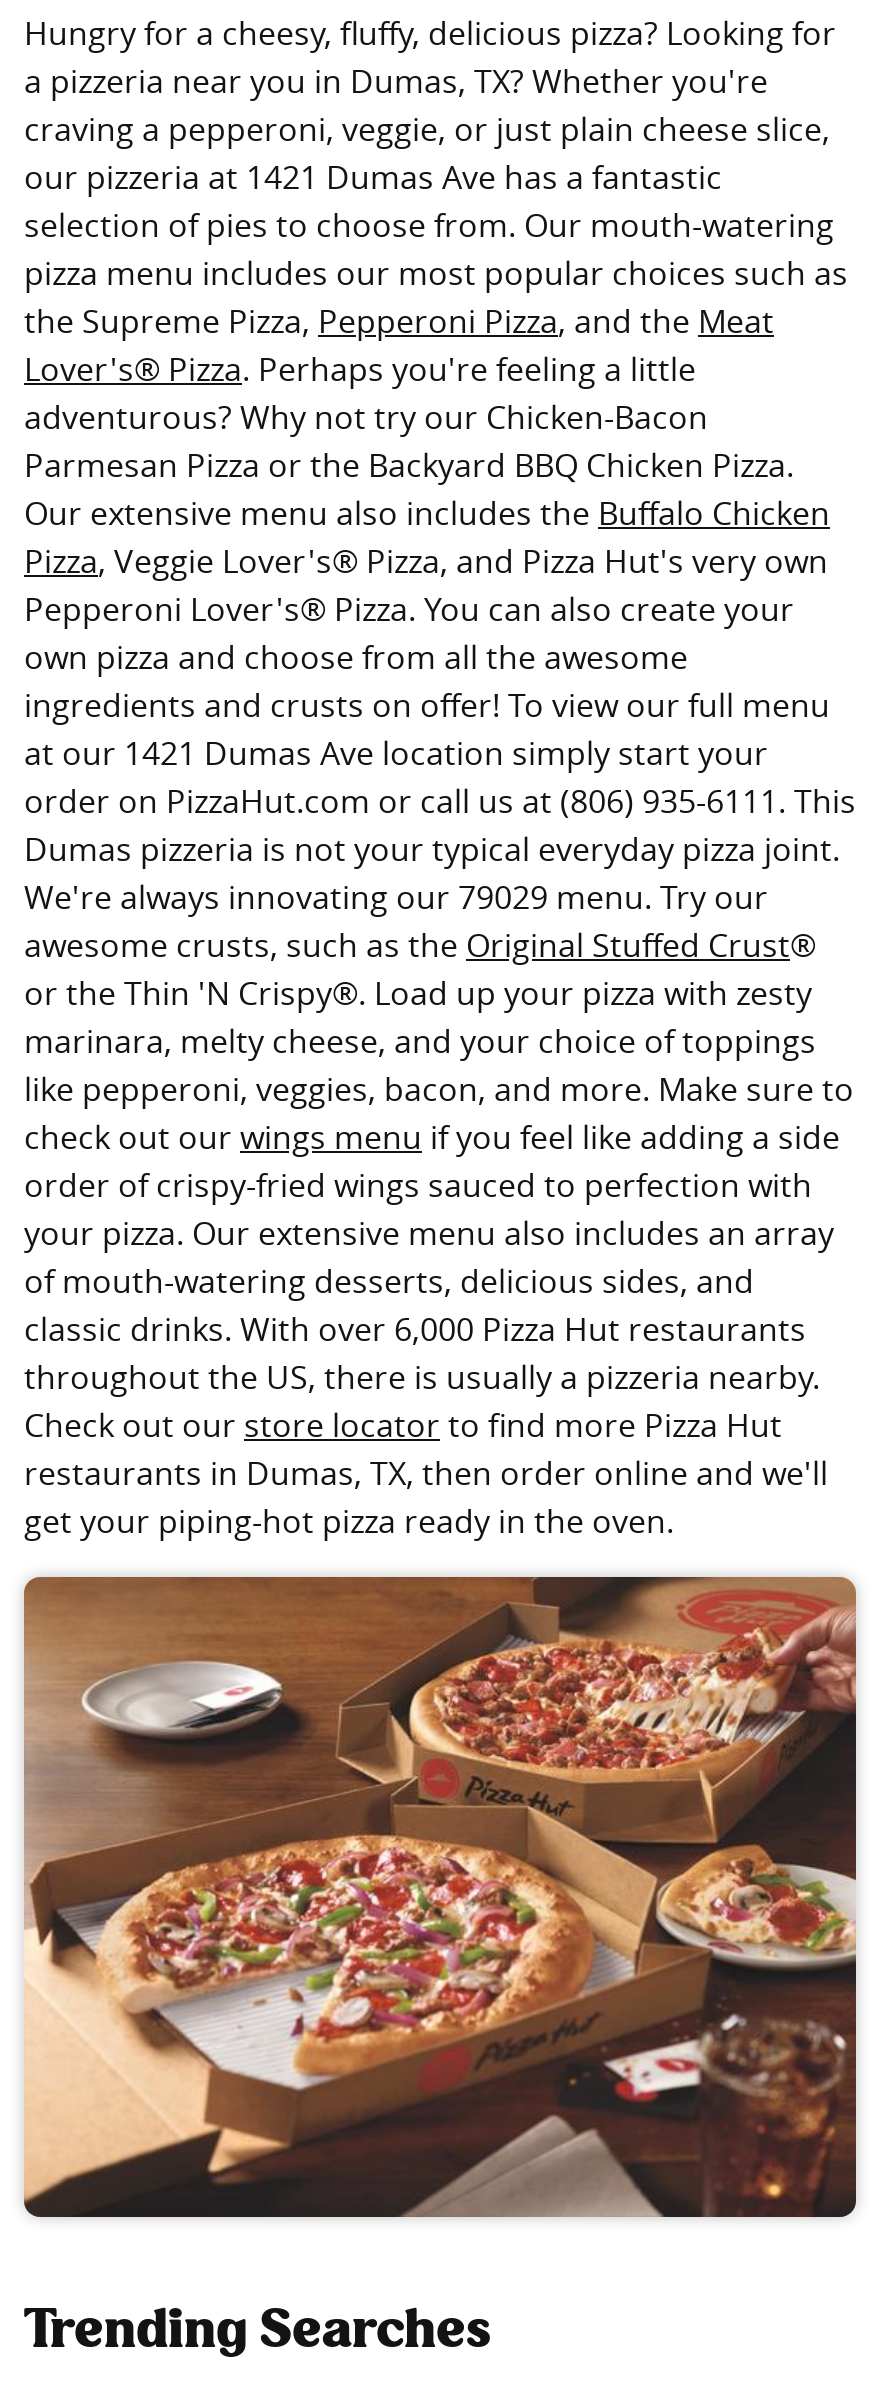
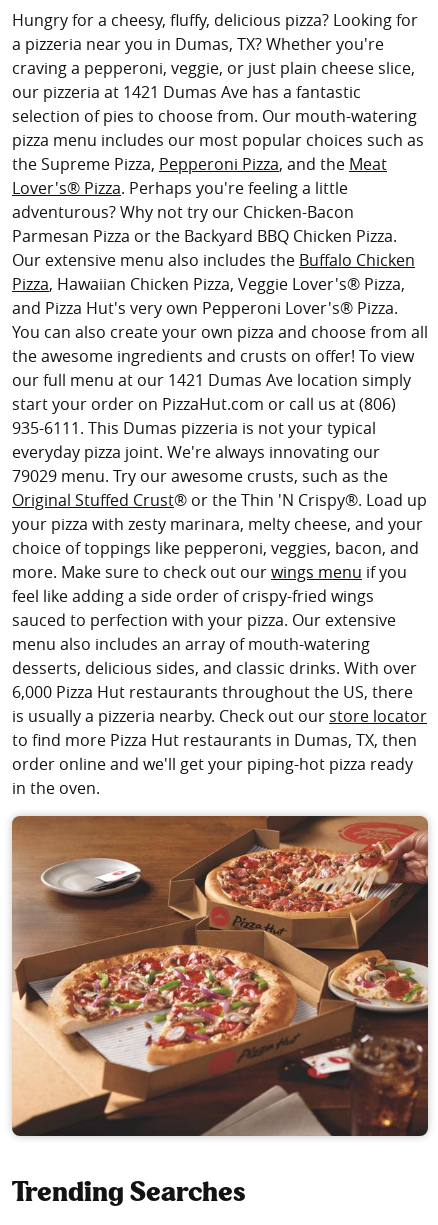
- Pizza, Veggie Lover's® Pizza, and Pizza Hut's very own
- Pepperoni Lover's® Pizza. You can also create your
- own pizza and choose from all the awesome
- ingredients and crusts on offer! To view our full menu
- at our 1421 Dumas Ave location simply start your
- order on PizzaHut.com or call us at (806) 935-6111. This
- Dumas pizzeria is not your typical everyday pizza joint.
- We're always innovating our 79029 menu. Try our
- awesome crusts, such as the Original Stuffed Crust®
- or the Thin 'N Crispy®. Load up your pizza with zesty
- marinara, melty cheese, and your choice of toppings
- like pepperoni, veggies, bacon, and more. Make sure to
- check out our wings menu if you feel like adding a side
- order of crispy-fried wings sauced to perfection with
- your pizza. Our extensive menu also includes an array
- of mouth-watering desserts, delicious sides, and
- classic drinks. With over 6,000 Pizza Hut restaurants
- throughout the US, there is usually a pizzeria nearby.
- Check out our store locator to find more Pizza Hut
- restaurants in Dumas, TX, then order online and we'll
- get your piping-hot pizza ready in the oven.
+ Pizza, Hawaiian Chicken Pizza, Veggie Lover's® Pizza,
+ and Pizza Hut's very own Pepperoni Lover's® Pizza.
+ You can also create your own pizza and choose from all
+ the awesome ingredients and crusts on offer! To view
+ our full menu at our 1421 Dumas Ave location simply
+ start your order on PizzaHut.com or call us at (806)
+ 935-6111. This Dumas pizzeria is not your typical
+ everyday pizza joint. We're always innovating our
+ 79029 menu. Try our awesome crusts, such as the
+ Original Stuffed Crust® or the Thin 'N Crispy®. Load up
+ your pizza with zesty marinara, melty cheese, and your
+ choice of toppings like pepperoni, veggies, bacon, and
+ more. Make sure to check out our wings menu if you
+ feel like adding a side order of crispy-fried wings
+ sauced to perfection with your pizza. Our extensive
+ menu also includes an array of mouth-watering
+ desserts, delicious sides, and classic drinks. With over
+ 6,000 Pizza Hut restaurants throughout the US, there
+ is usually a pizzeria nearby. Check out our store locator
+ to find more Pizza Hut restaurants in Dumas, TX, then
+ order online and we'll get your piping-hot pizza ready
+ in the oven.
